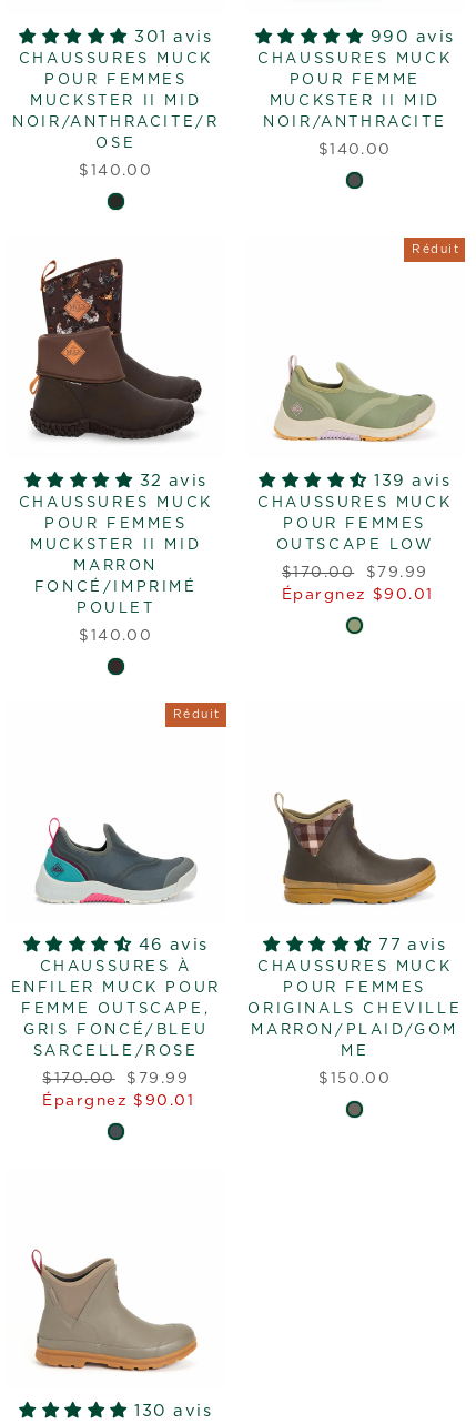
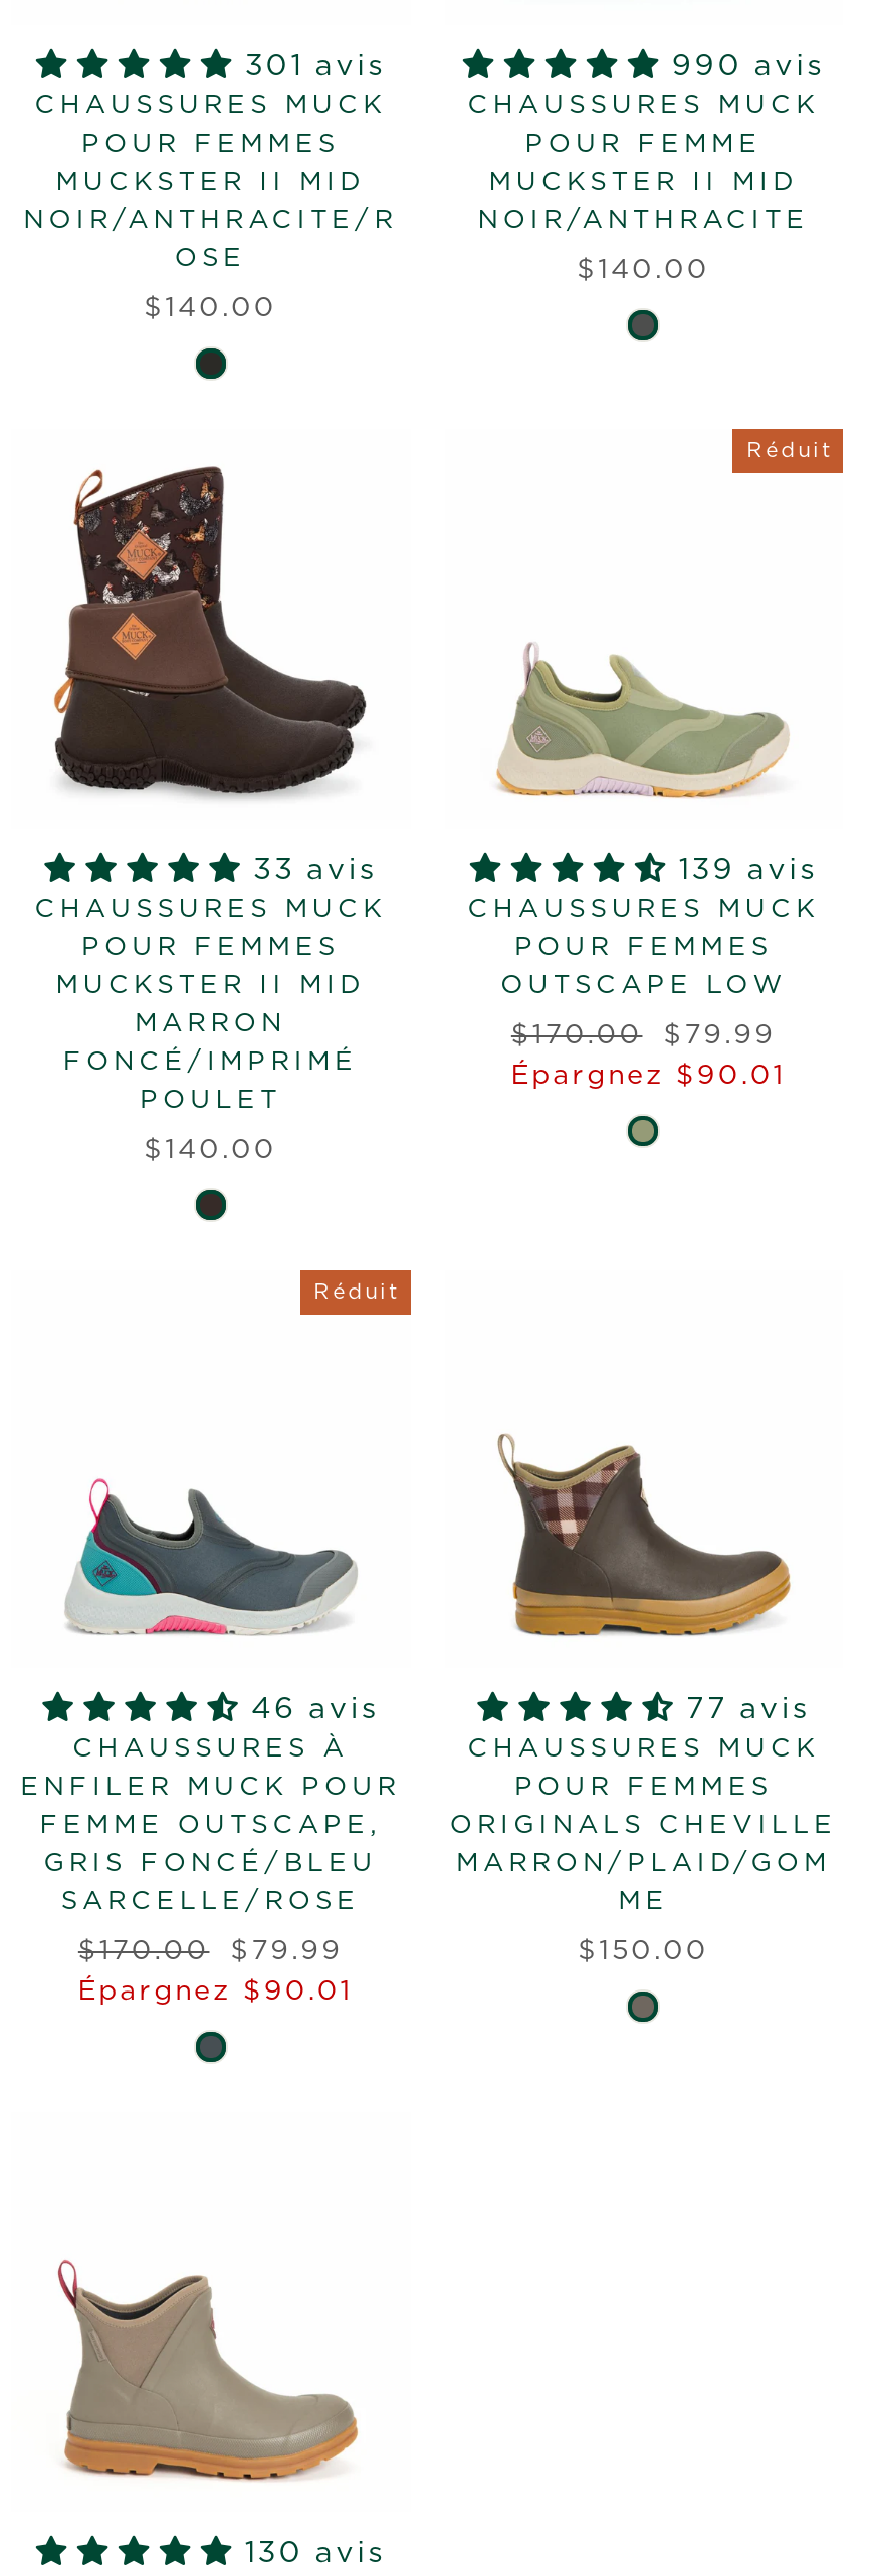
- 32 avis
+ 33 avis
